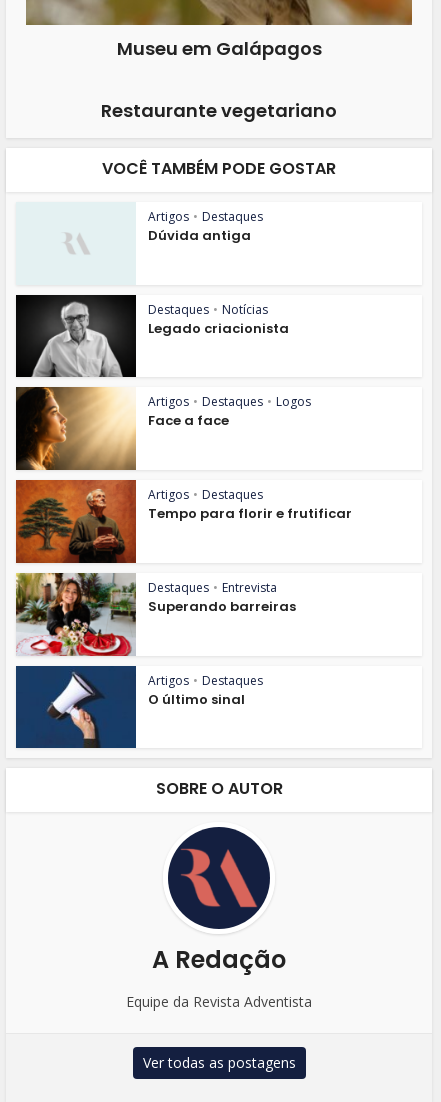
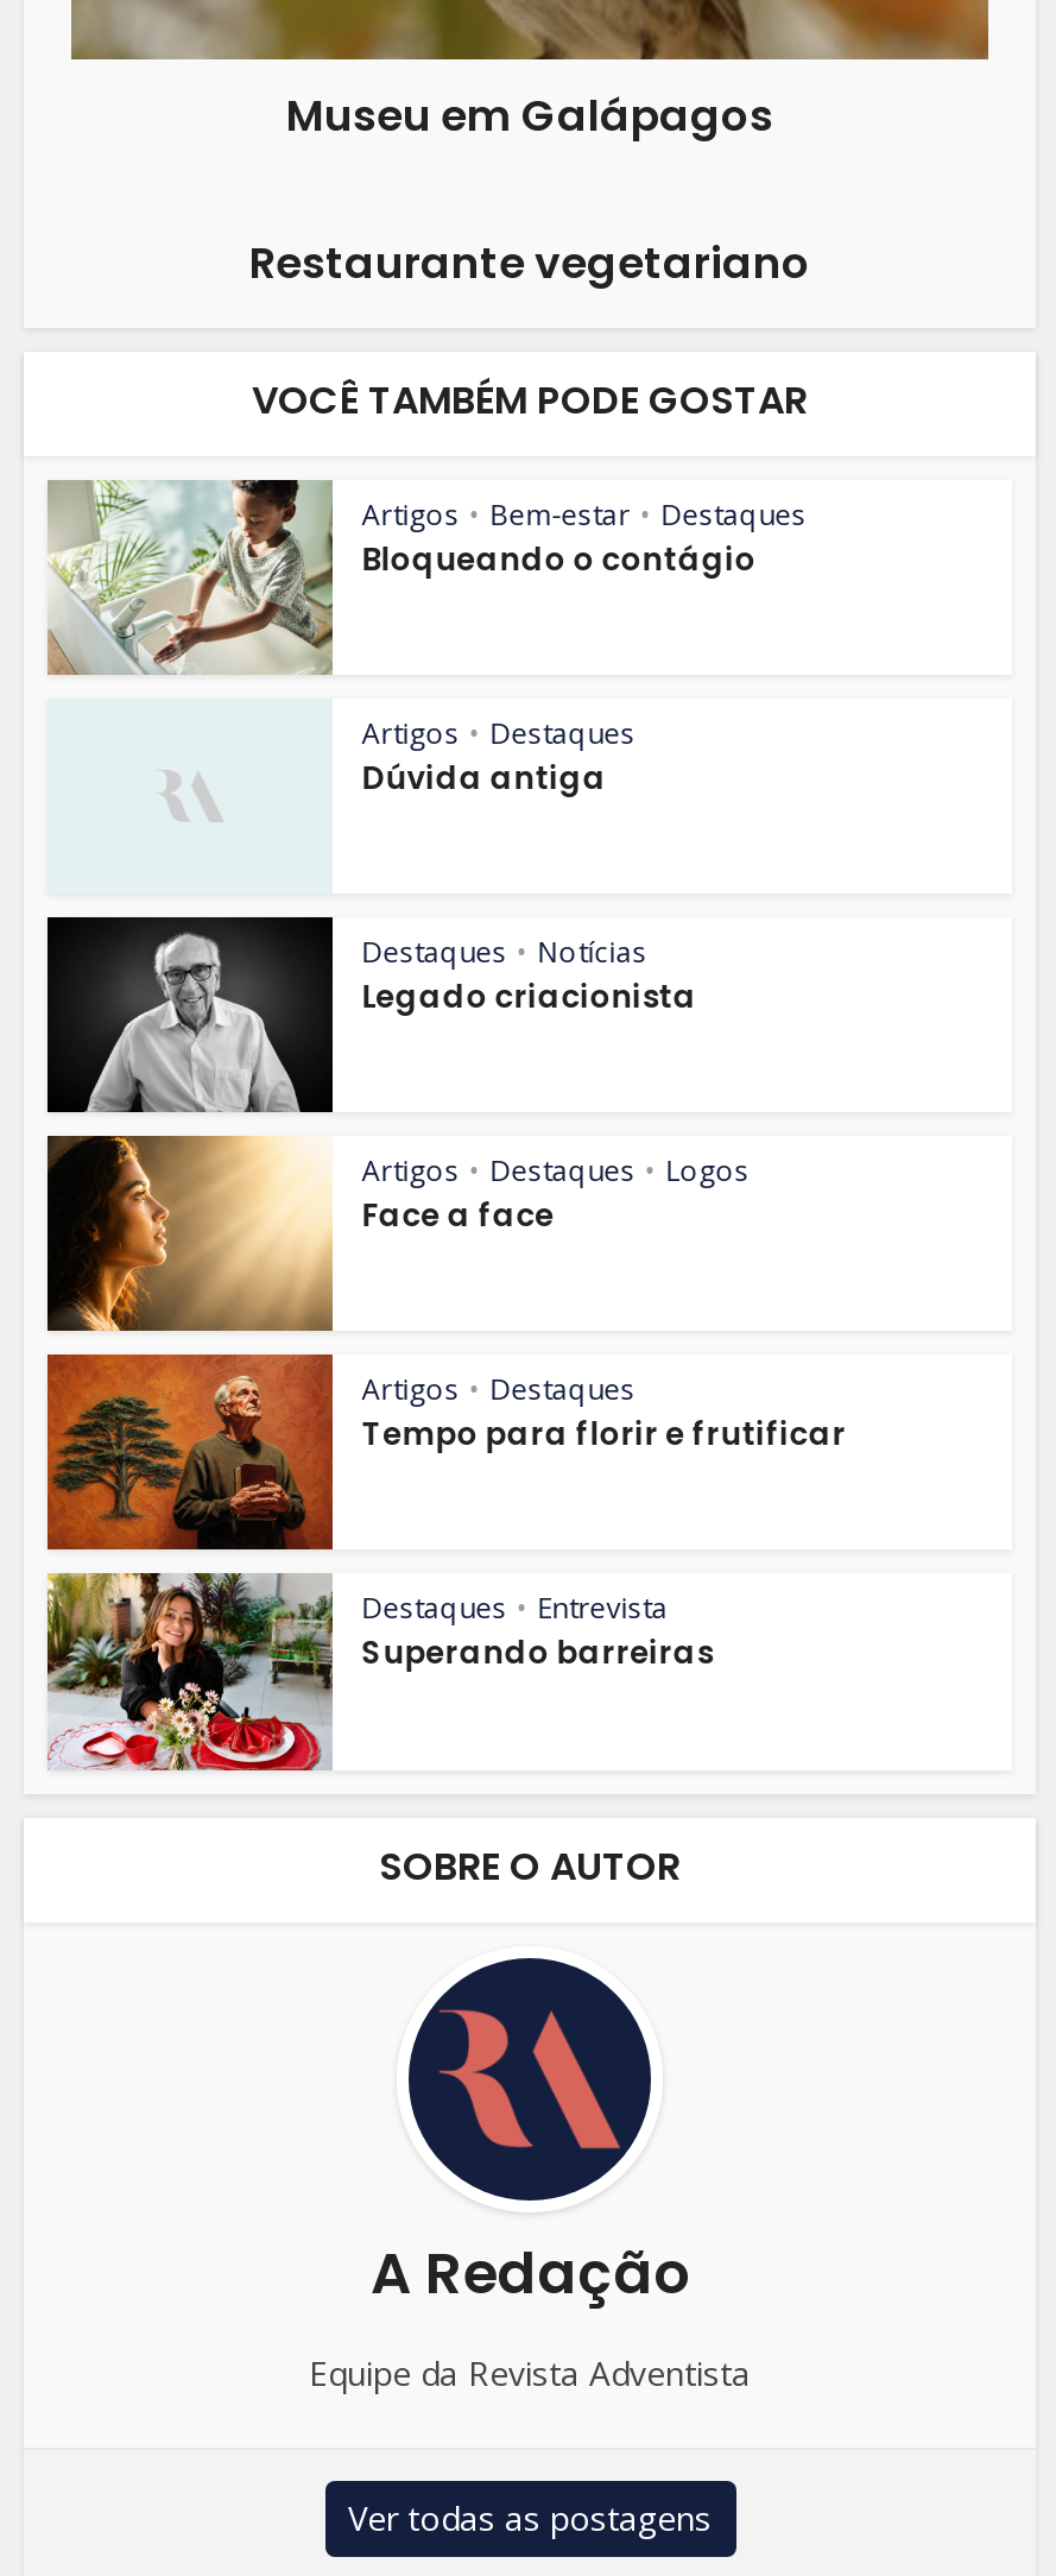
+ [image]
+ Artigos • Bem-estar • Destaques
+ Bloqueando o contágio

moved down: [image] | Artigos • Destaques | Dúvida antiga | ... | Destaques • Entrevista | Superando barreiras

- [image]
- Artigos • Destaques
- O último sinal
